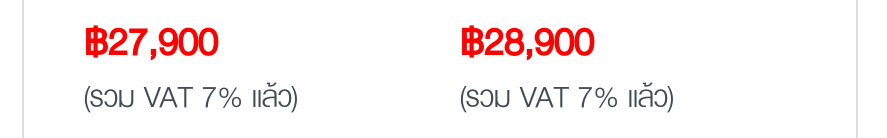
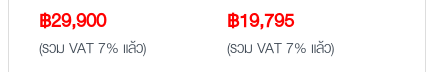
- ฿27,900
+ ฿29,900

- ฿28,900
+ ฿19,795
